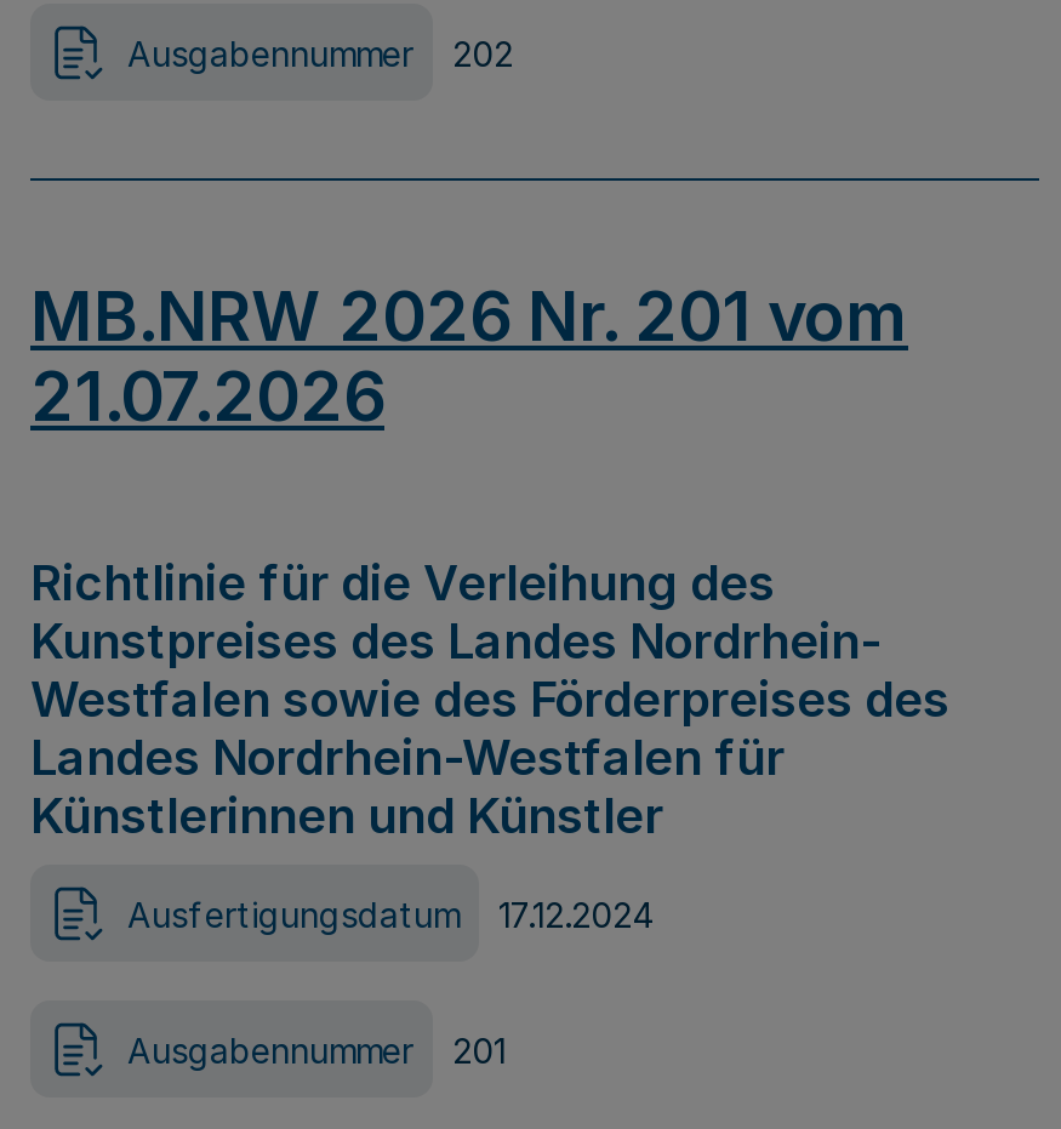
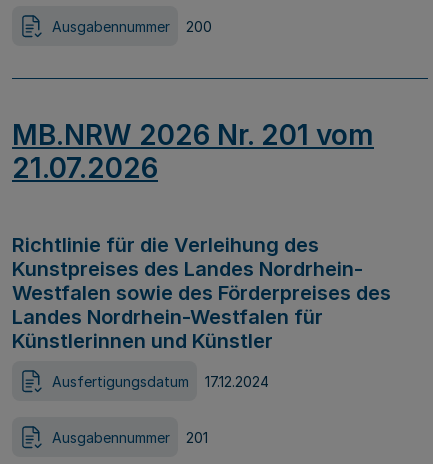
- Ausgabennummer 202
+ Ausgabennummer 200
